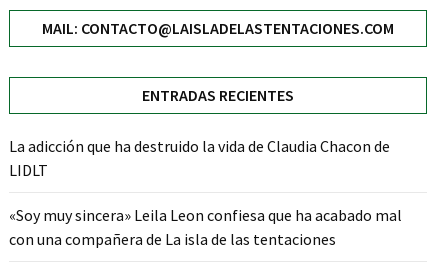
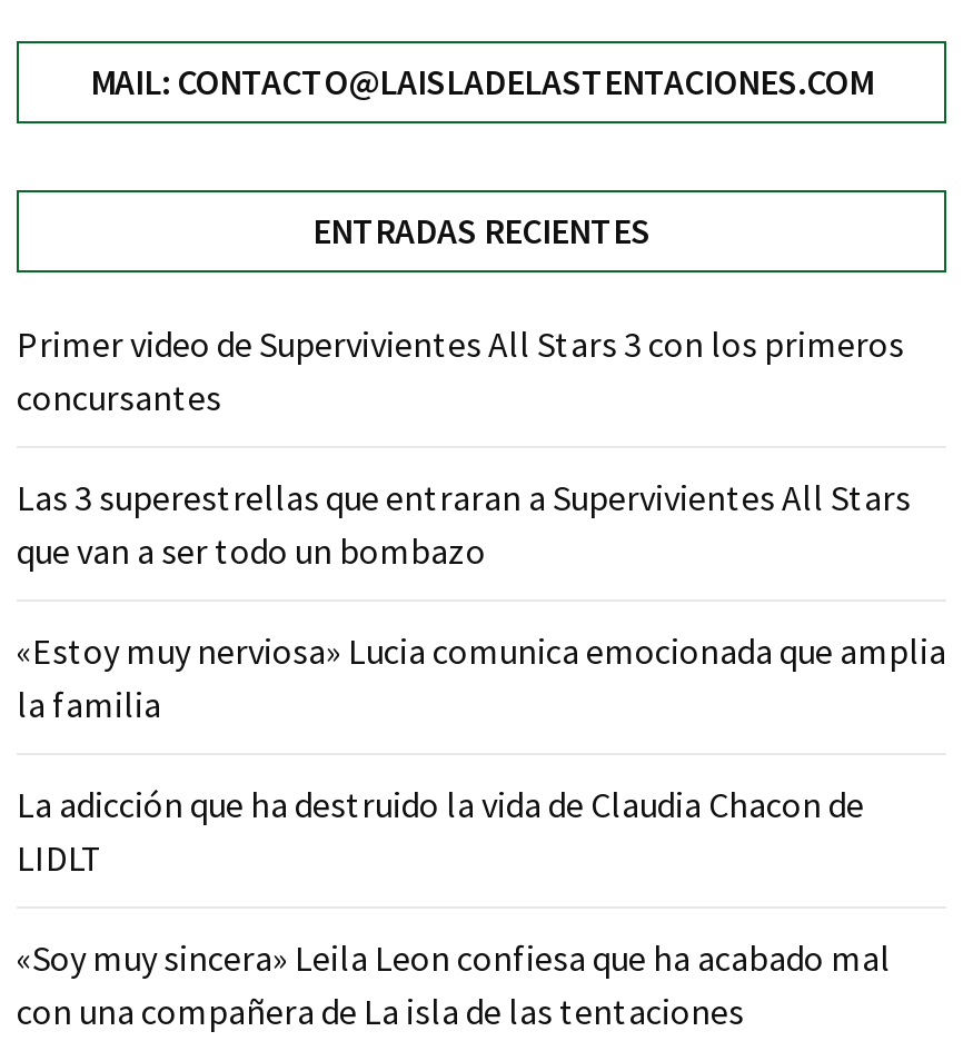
+ Primer video de Supervivientes All Stars 3 con los primeros
+ concursantes
+ Las 3 superestrellas que entraran a Supervivientes All Stars
+ que van a ser todo un bombazo
+ «Estoy muy nerviosa» Lucia comunica emocionada que amplia
+ la familia
